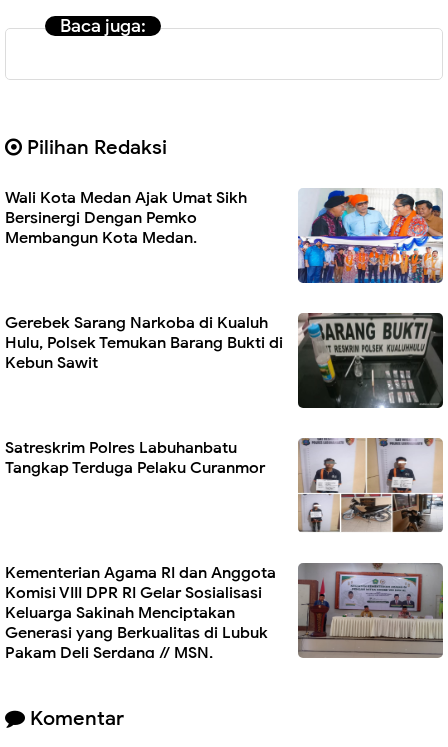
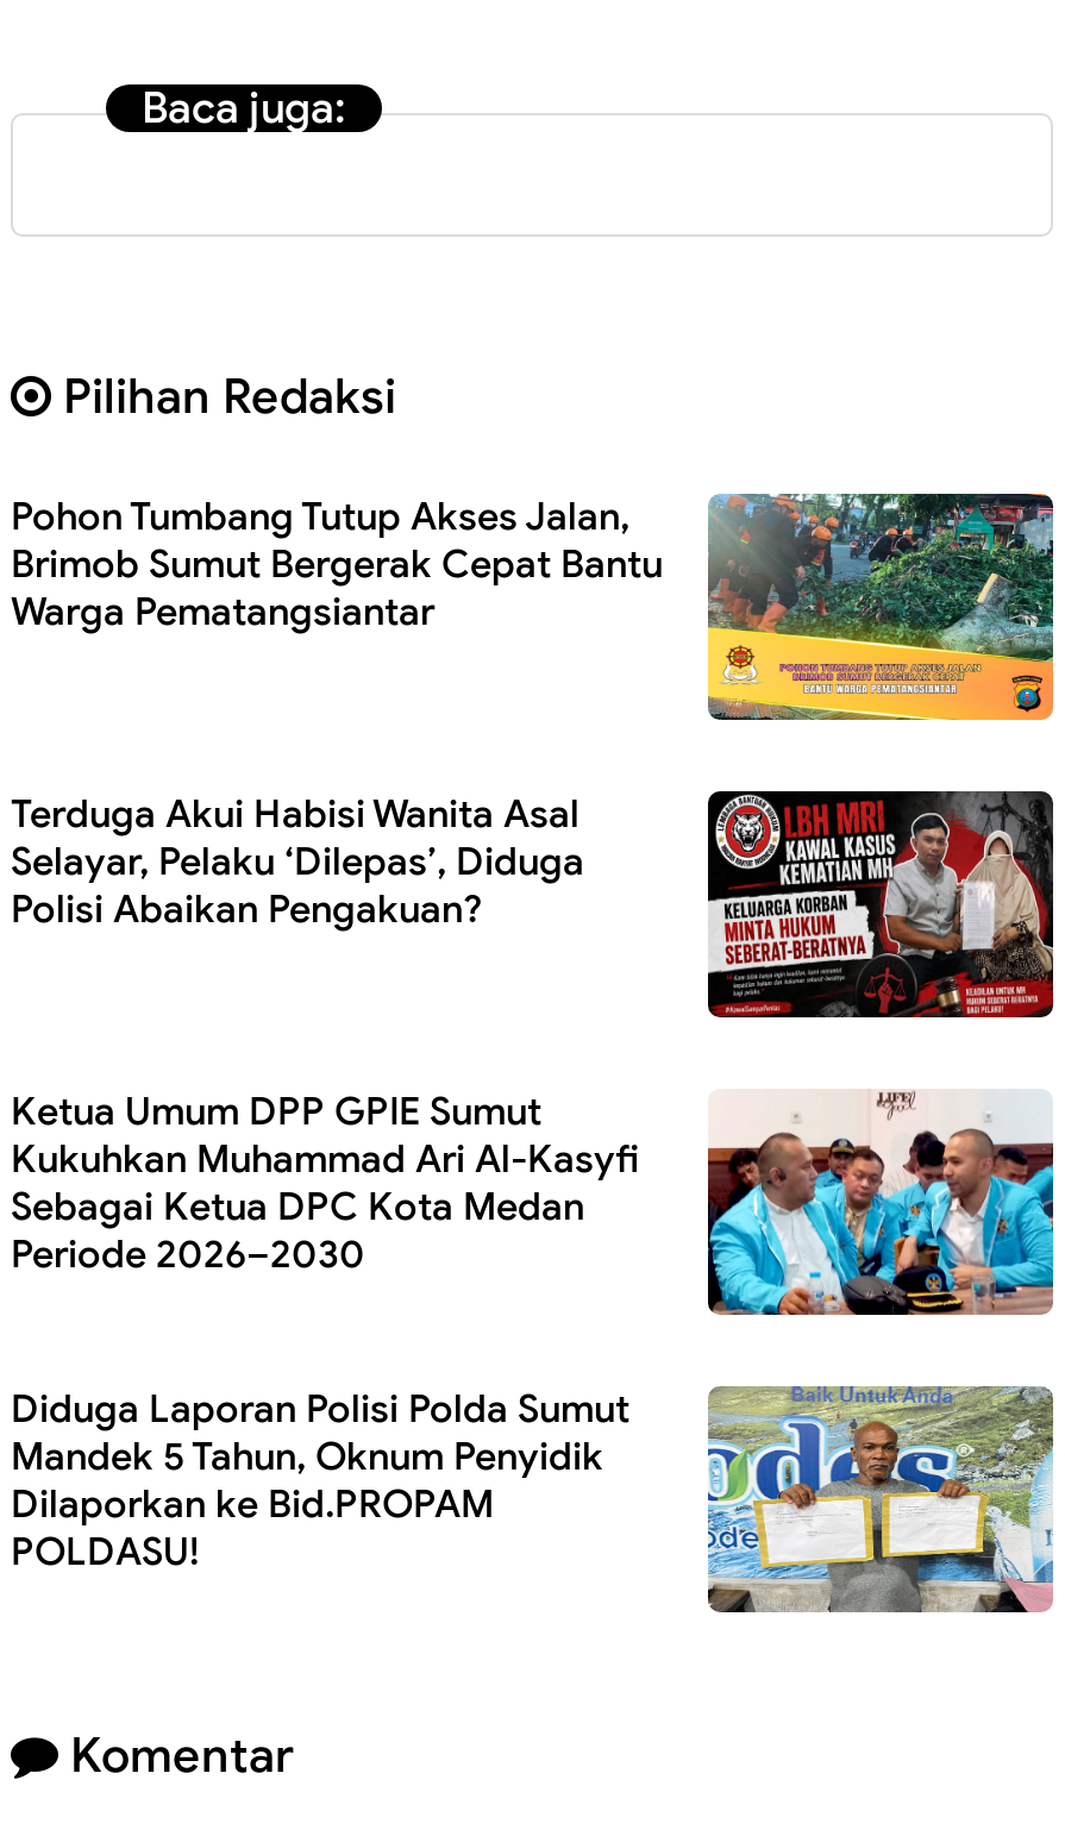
- Wali Kota Medan Ajak Umat Sikh
- Bersinergi Dengan Pemko
- Membangun Kota Medan.
+ Pohon Tumbang Tutup Akses Jalan,
+ Brimob Sumut Bergerak Cepat Bantu
+ Warga Pematangsiantar

- [image]
+ [image]

- Gerebek Sarang Narkoba di Kualuh
- Hulu, Polsek Temukan Barang Bukti di
- Kebun Sawit
+ Terduga Akui Habisi Wanita Asal
+ Selayar, Pelaku ‘Dilepas’, Diduga
+ Polisi Abaikan Pengakuan?

- [image]
+ [image]

- [image]
- Satreskrim Polres Labuhanbatu
- Tangkap Terduga Pelaku Curanmor
+ [image]
+ Ketua Umum DPP GPIE Sumut
+ Kukuhkan Muhammad Ari Al-Kasyfi
+ Sebagai Ketua DPC Kota Medan
+ Periode 2026–2030

- [image]
- Kementerian Agama RI dan Anggota
- Komisi VIII DPR RI Gelar Sosialisasi
- Keluarga Sakinah Menciptakan
- Generasi yang Berkualitas di Lubuk
- Pakam Deli Serdang // MSN,
+ [image]
+ Diduga Laporan Polisi Polda Sumut
+ Mandek 5 Tahun, Oknum Penyidik
+ Dilaporkan ke Bid.PROPAM
+ POLDASU!
